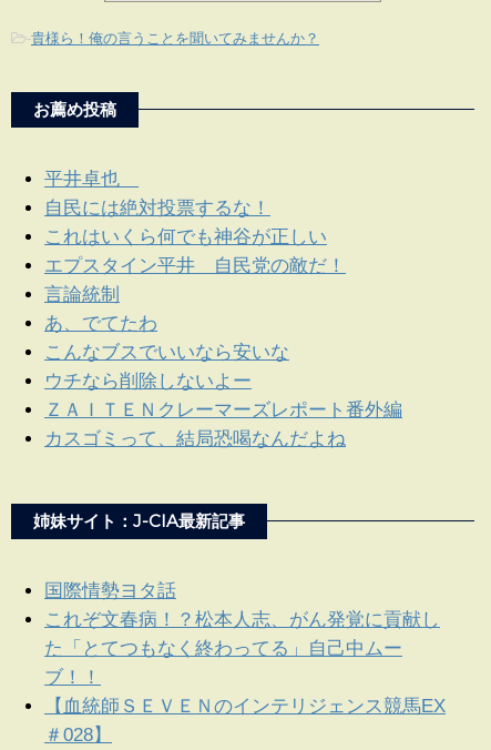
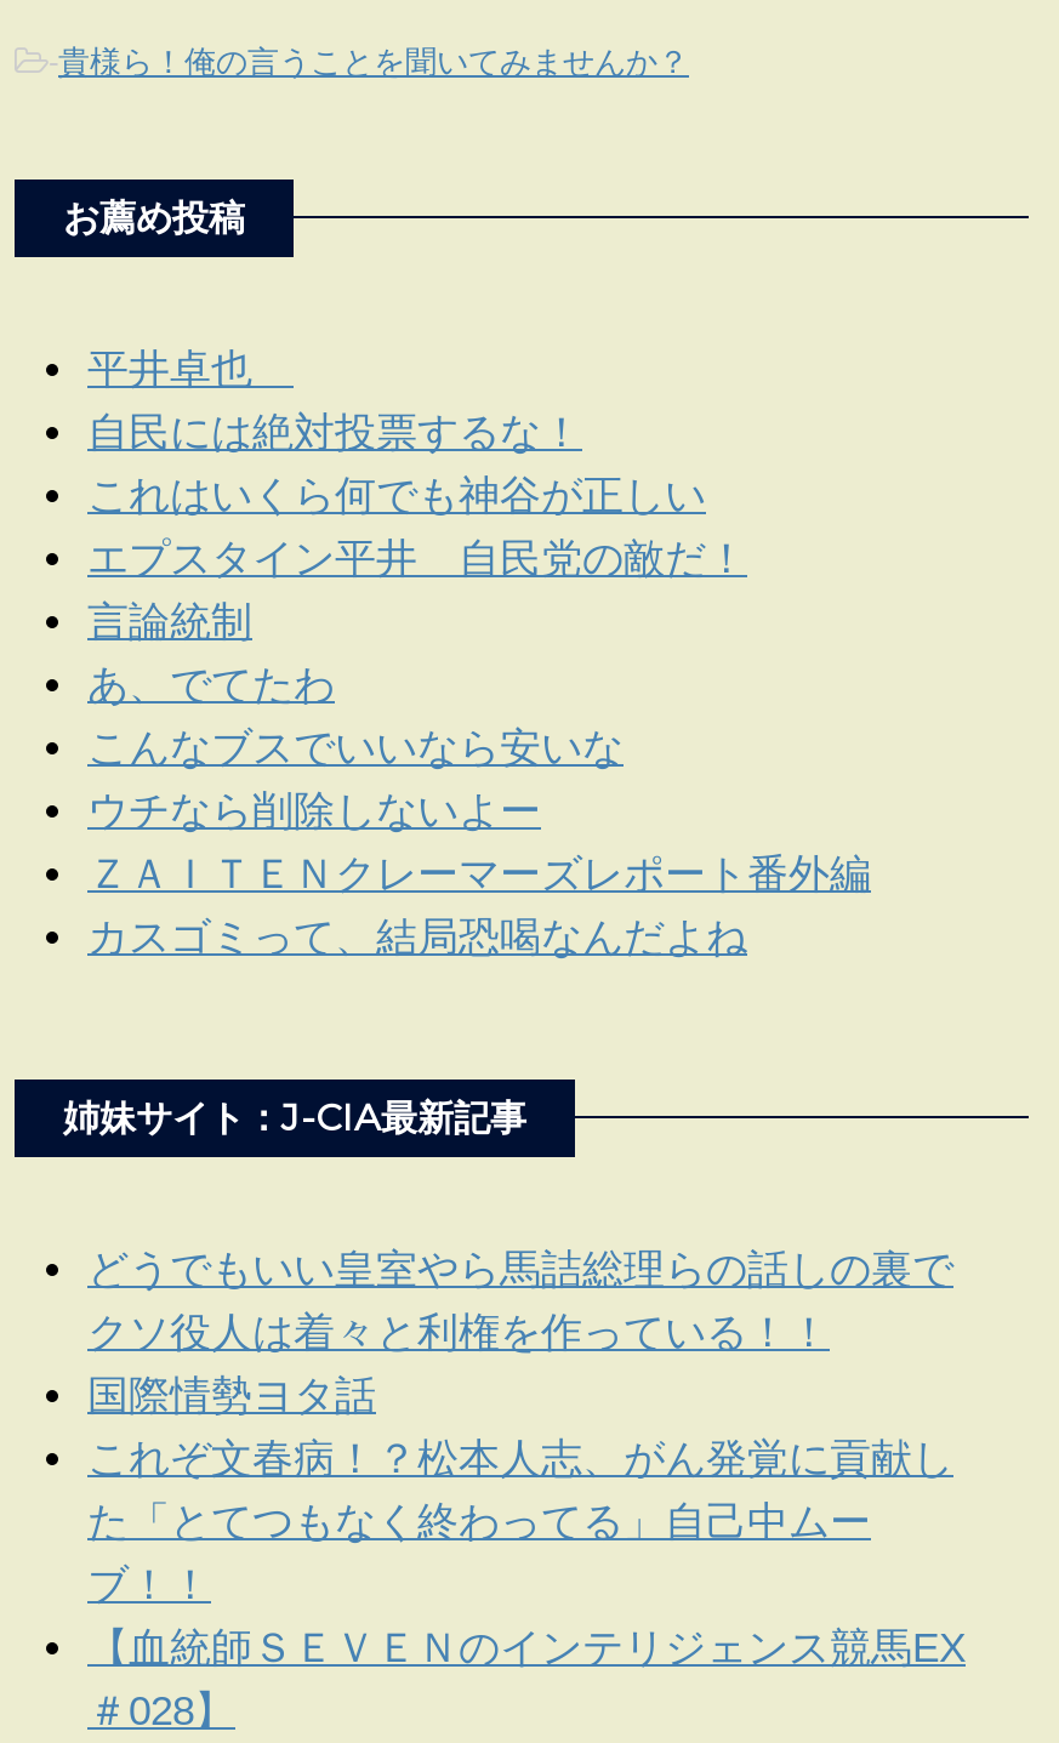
+ どうでもいい皇室やら馬詰総理らの話しの裏で
+ クソ役人は着々と利権を作っている！！
